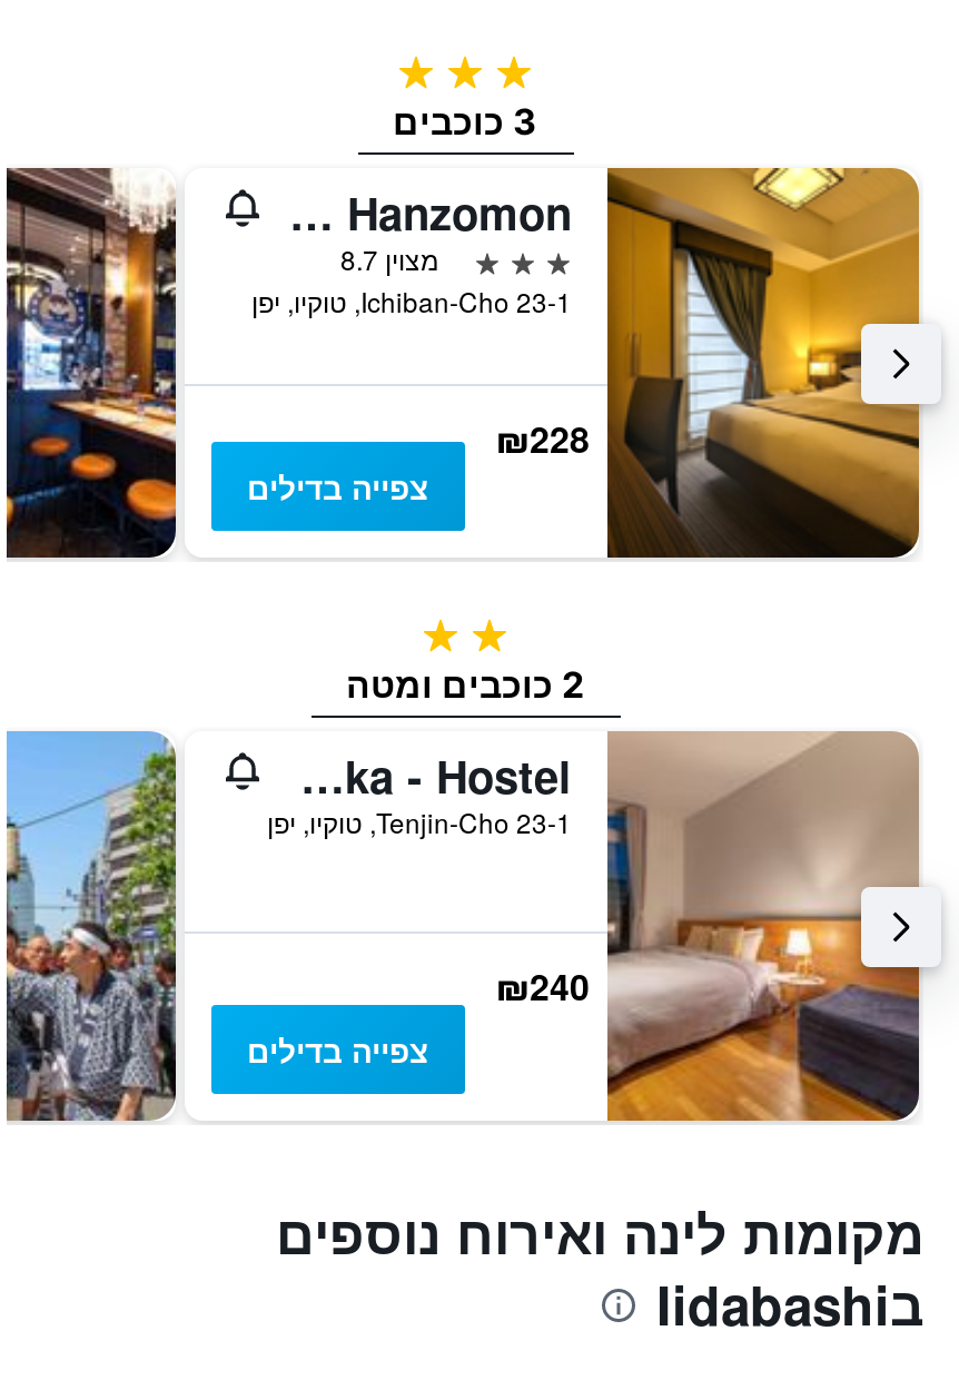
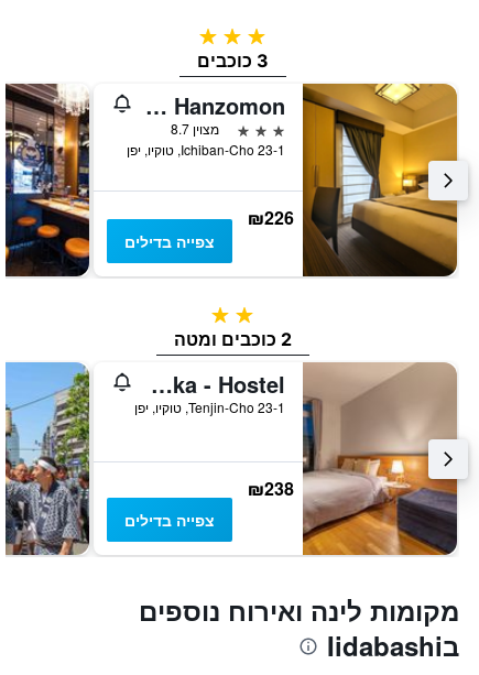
- ₪228
+ ₪226

- ₪240
+ ₪238
